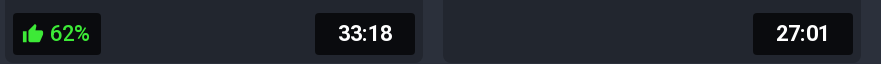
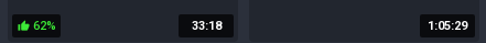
- 27:01
+ 1:05:29
